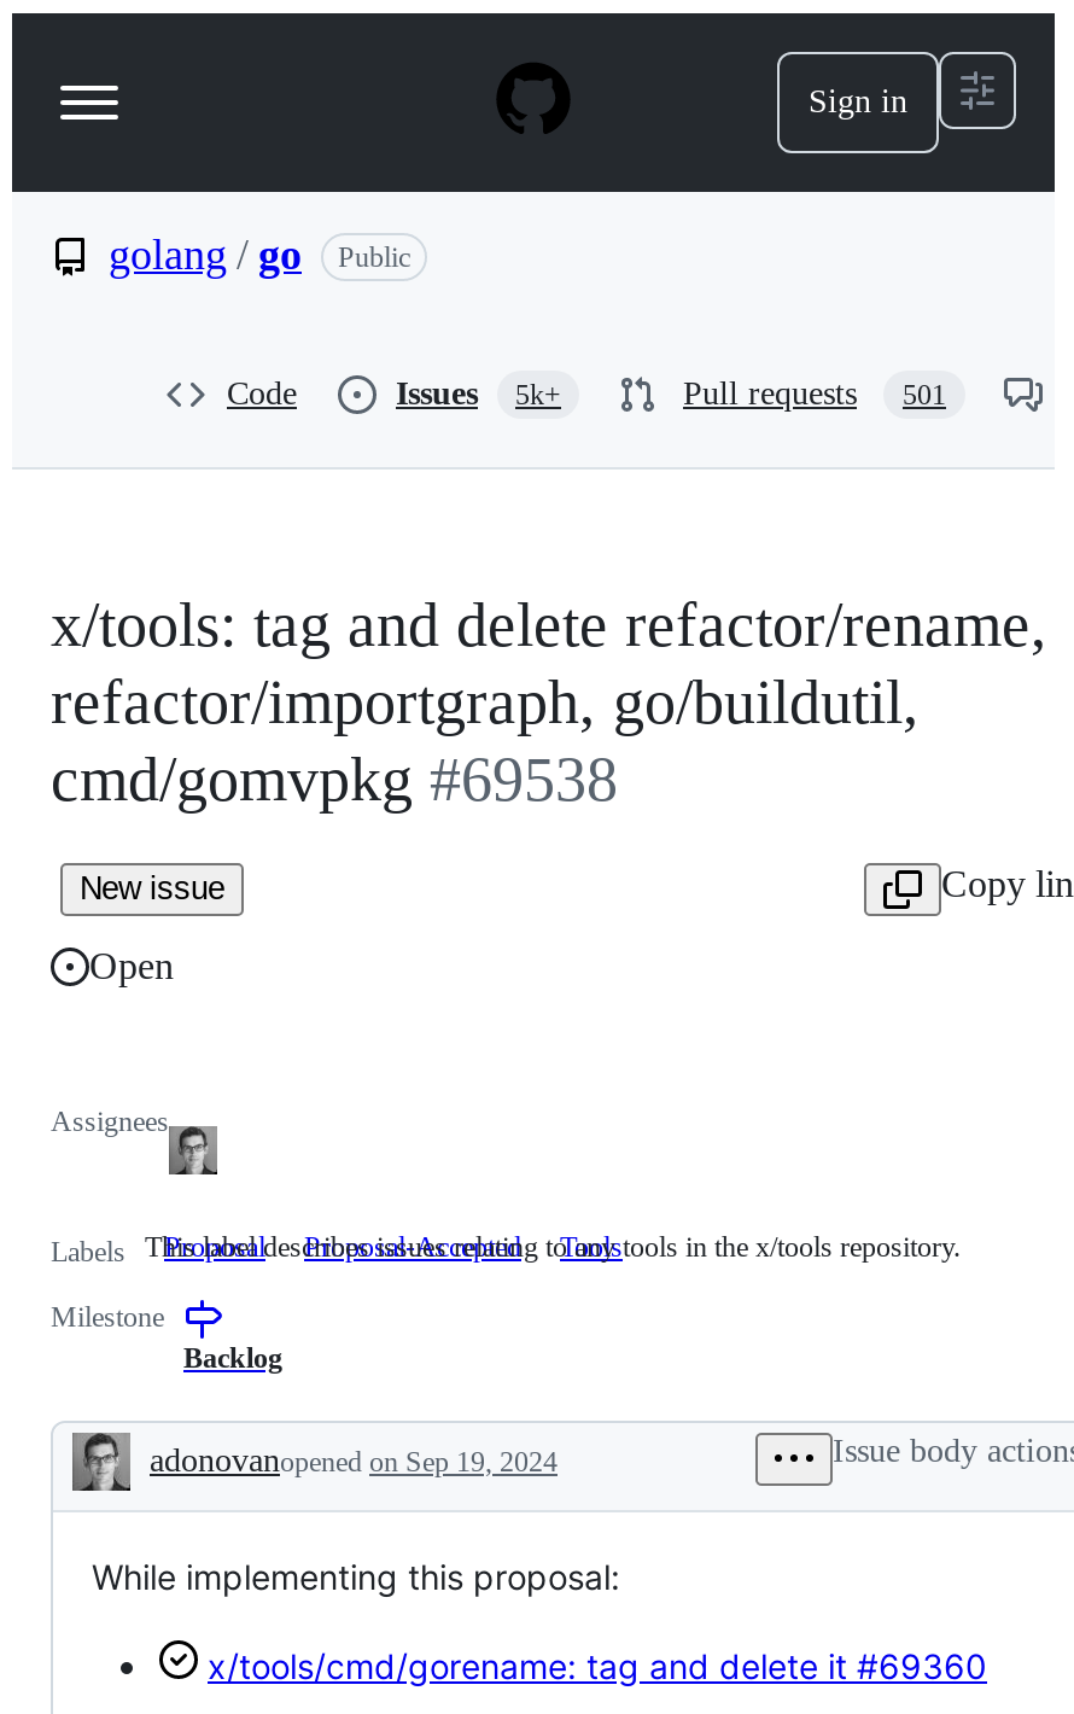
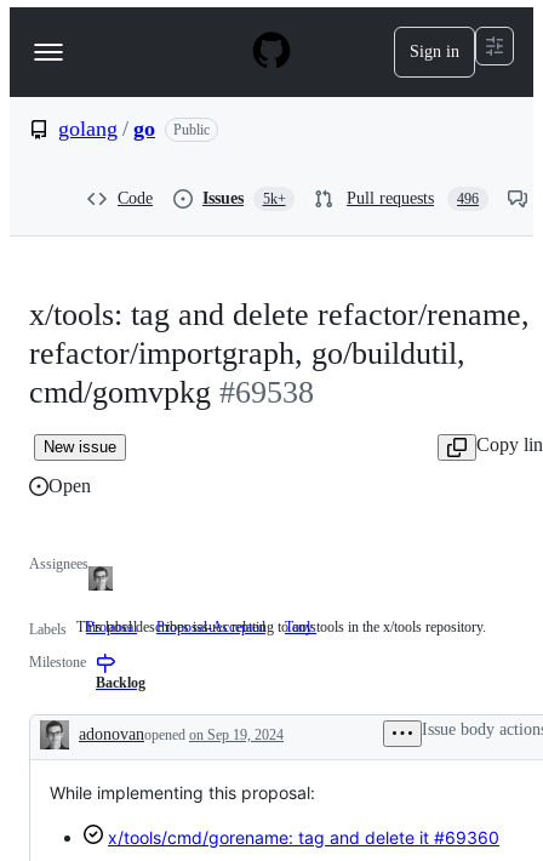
- Pull requests 501
+ Pull requests 496
